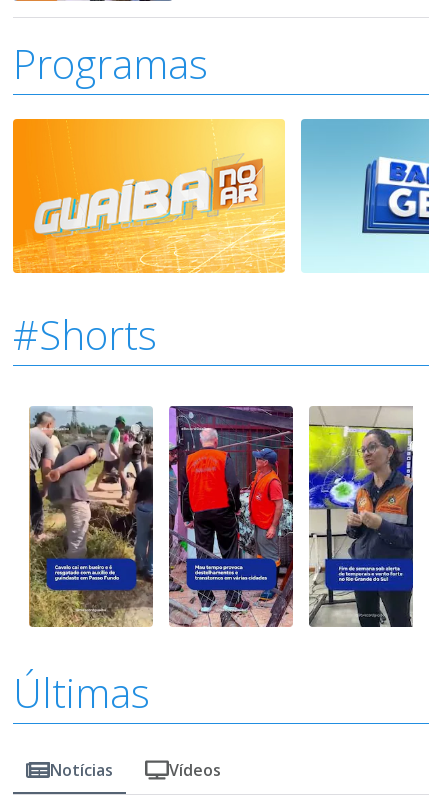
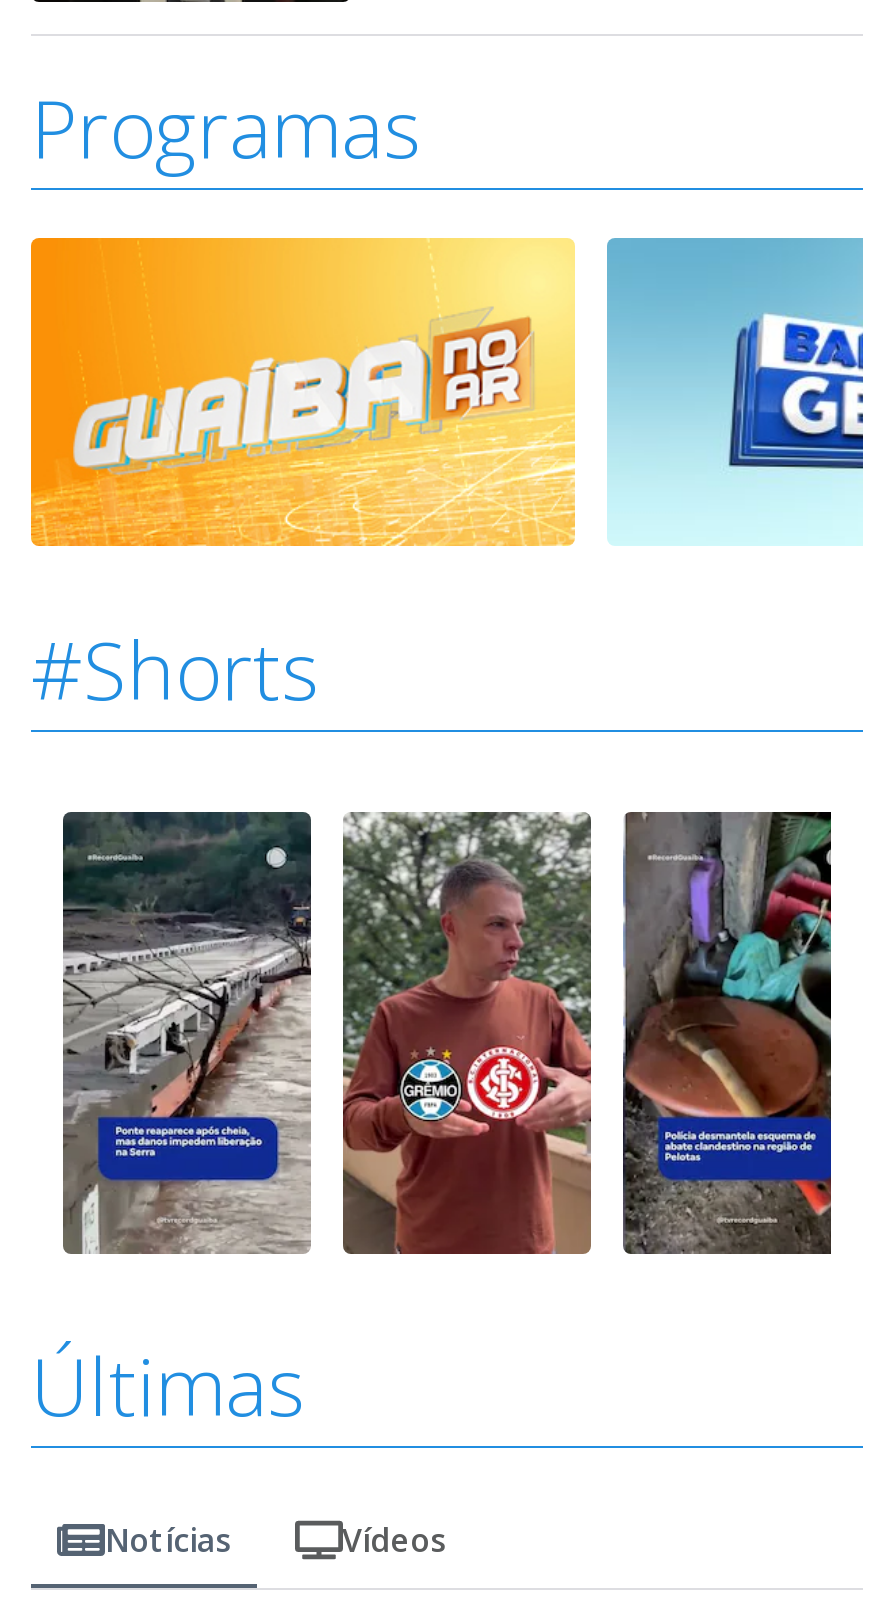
- [image]
+ [image]

- [image]
+ [image]

- [image]
+ [image]
